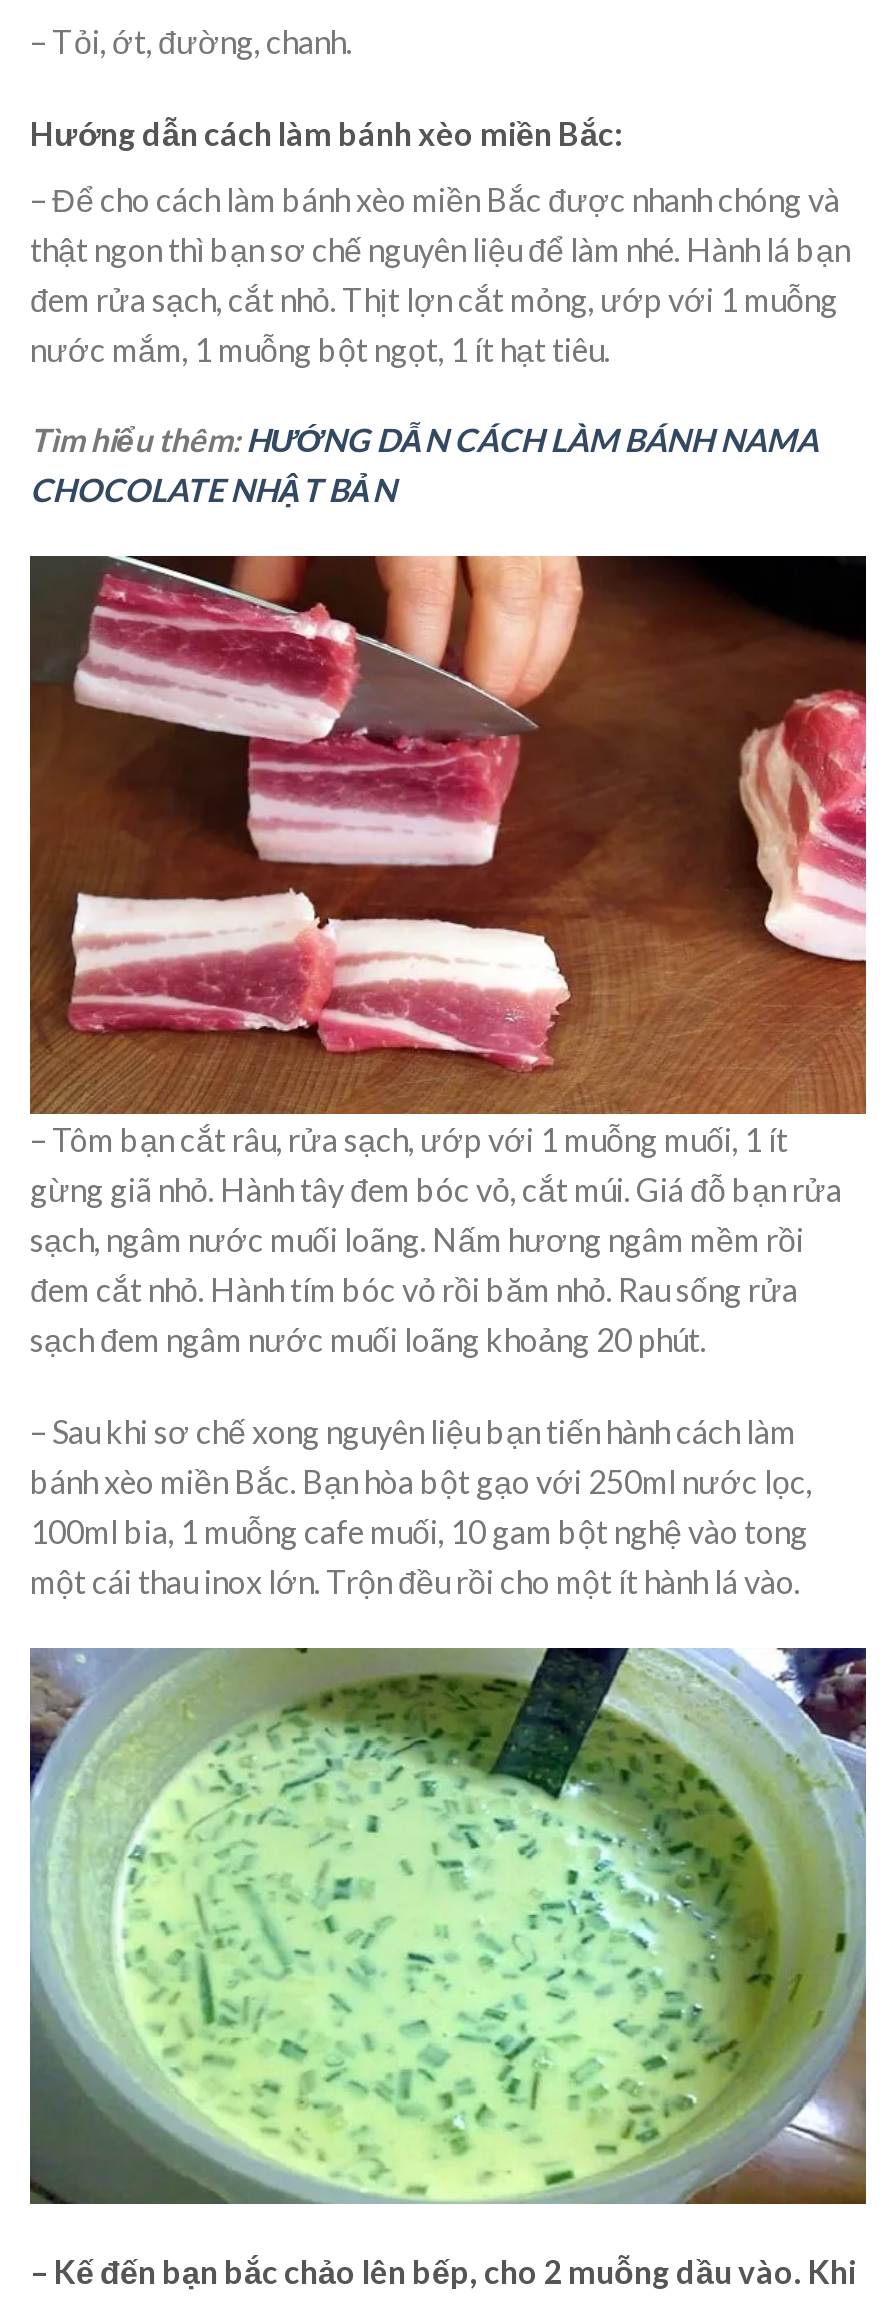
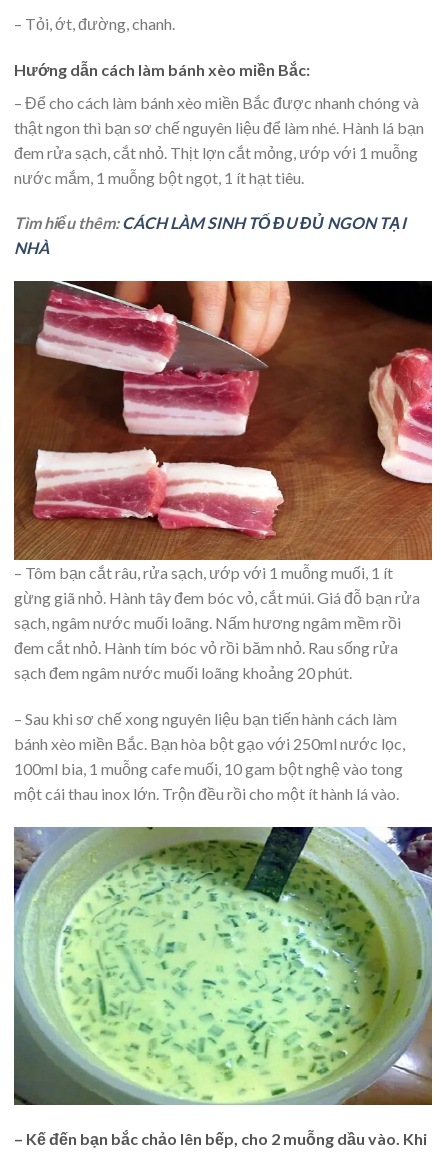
- Tìm hiểu thêm: HƯỚNG DẪN CÁCH LÀM BÁNH NAMA
- CHOCOLATE NHẬT BẢN
+ Tìm hiểu thêm: CÁCH LÀM SINH TỐ ĐU ĐỦ NGON TẠI
+ NHÀ
